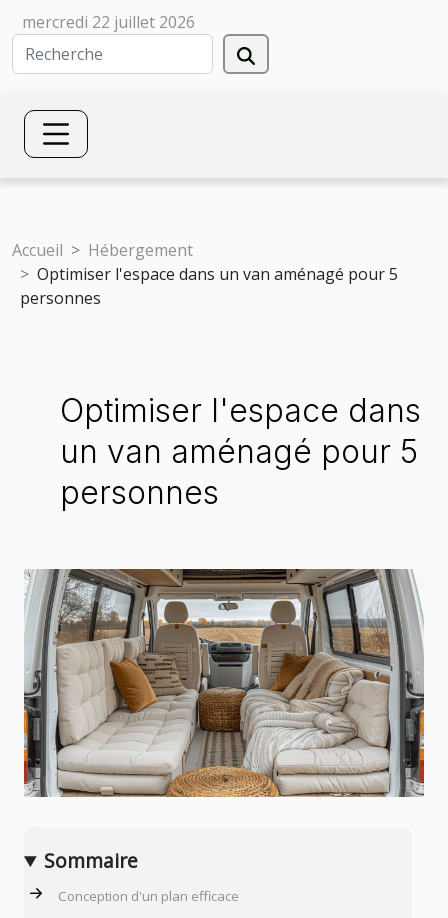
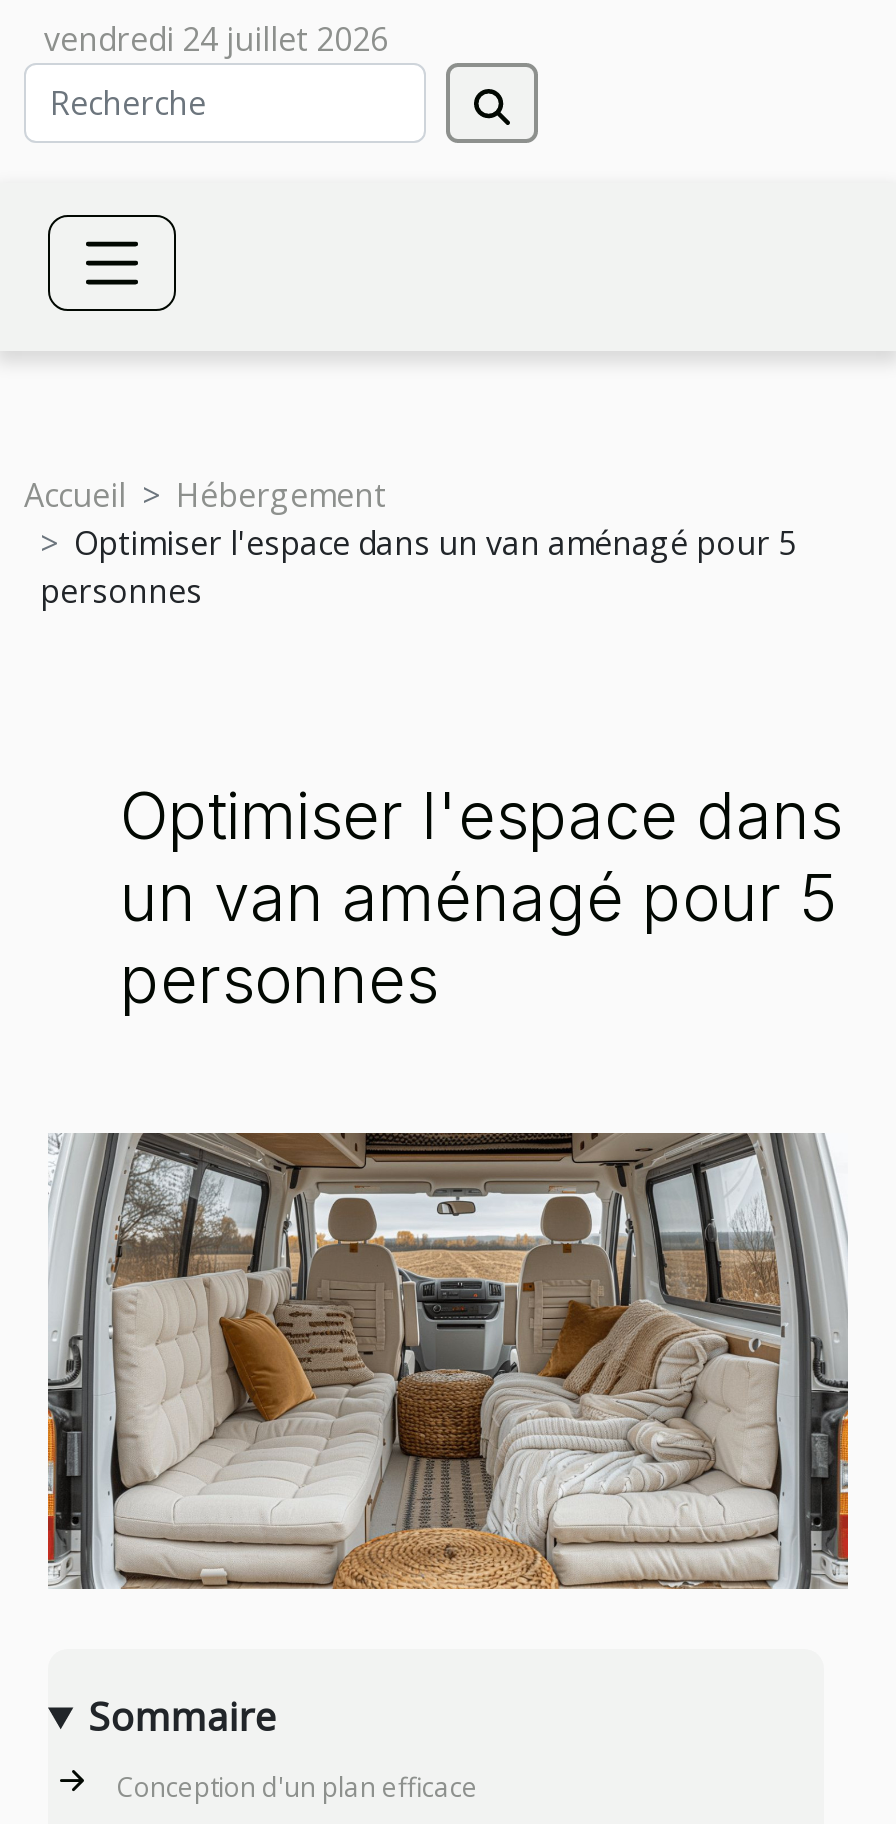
- mercredi 22 juillet 2026
+ vendredi 24 juillet 2026
